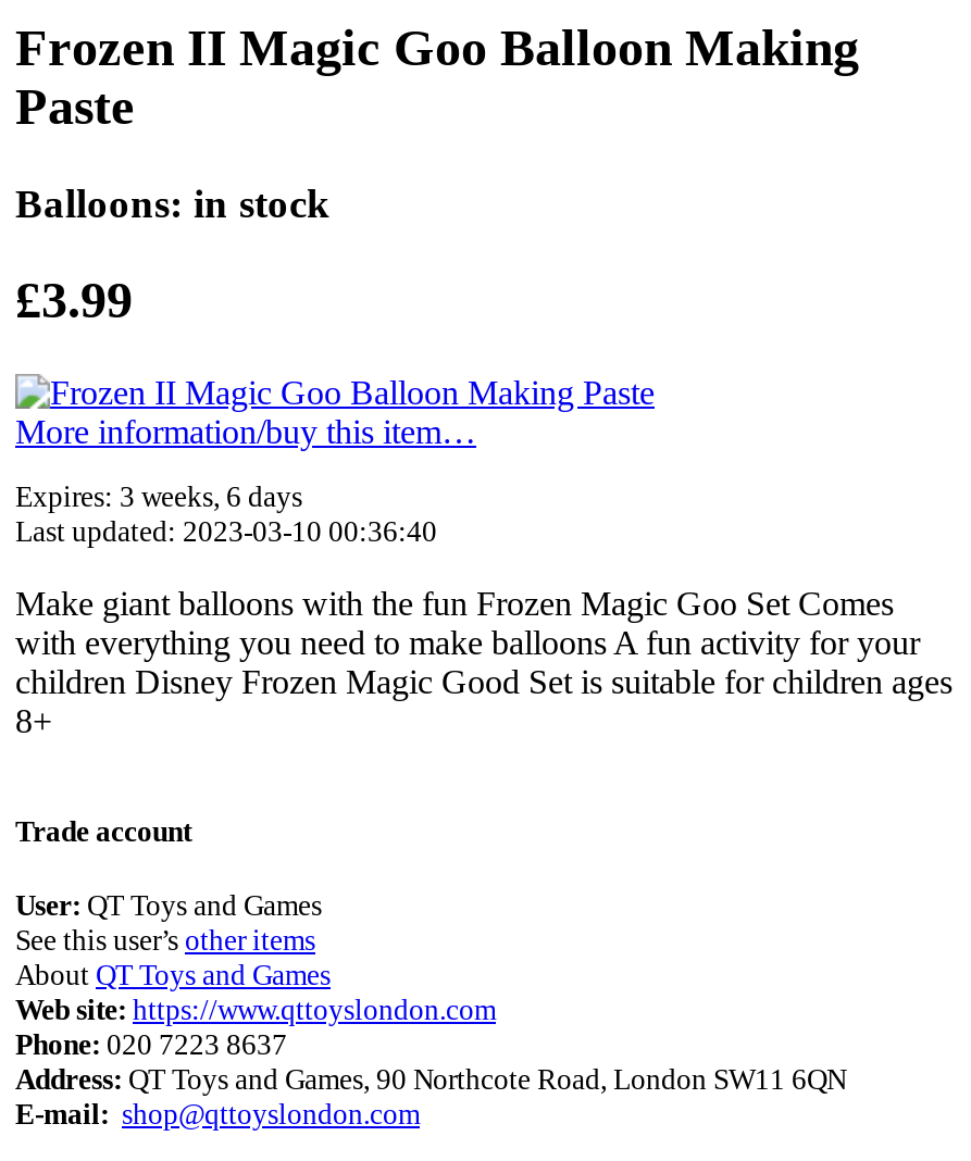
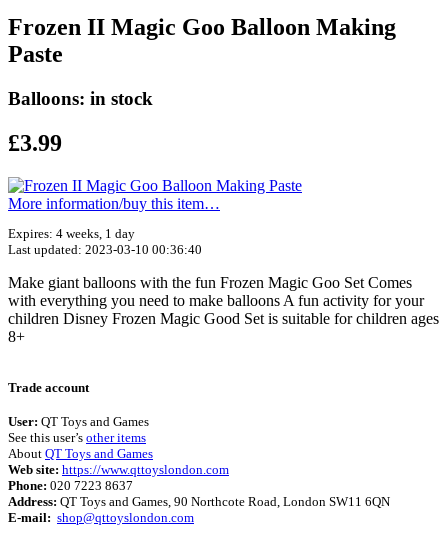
- Expires: 3 weeks, 6 days
+ Expires: 4 weeks, 1 day
